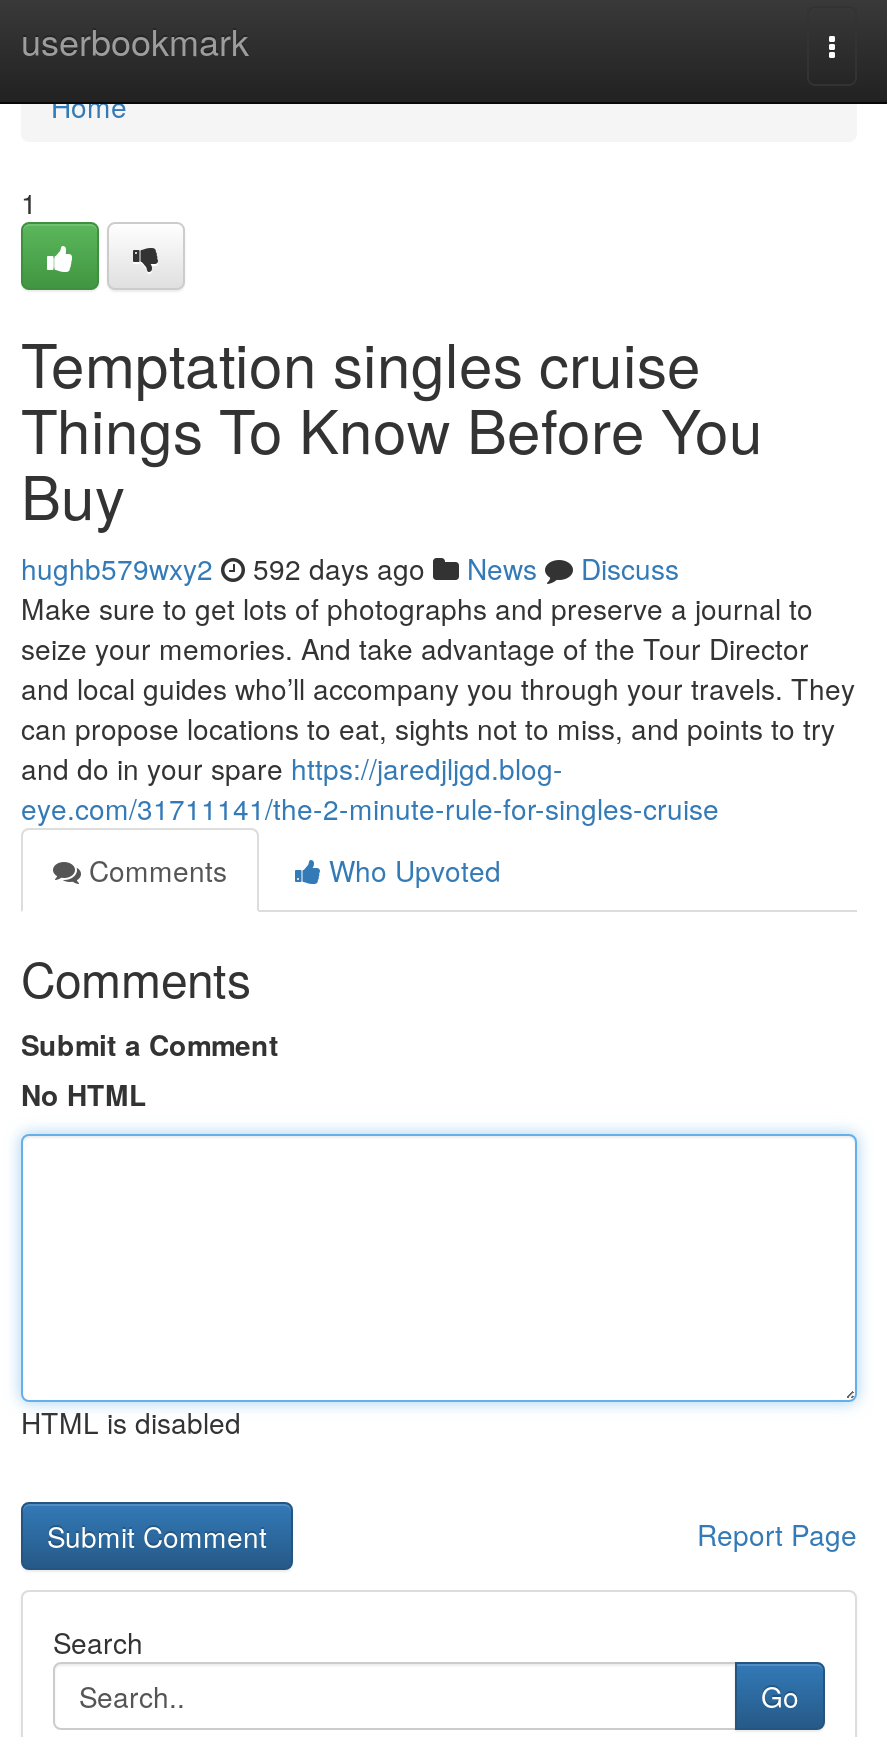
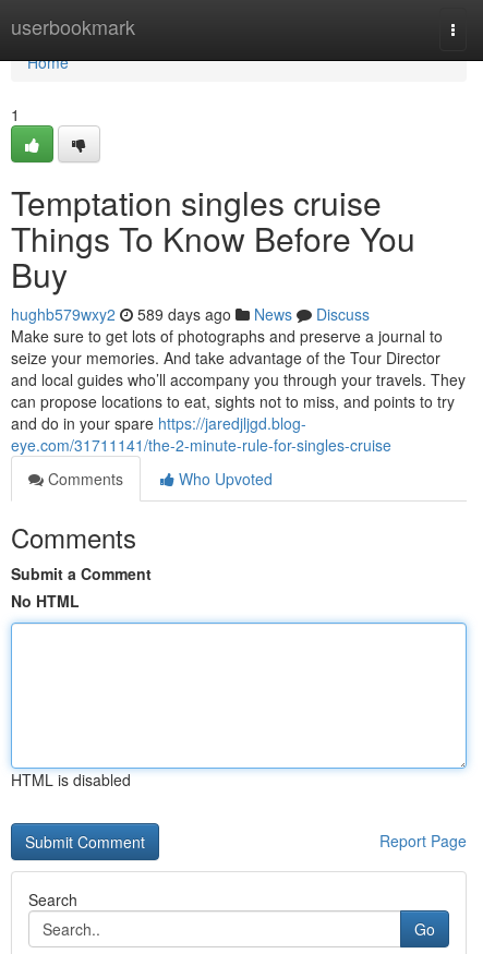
- hughb579wxy2 592 days ago News Discuss
+ hughb579wxy2 589 days ago News Discuss
